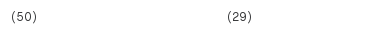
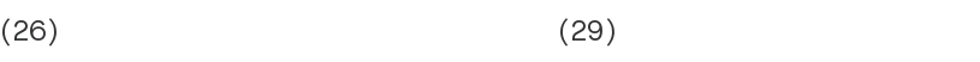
- (50)
+ (26)
